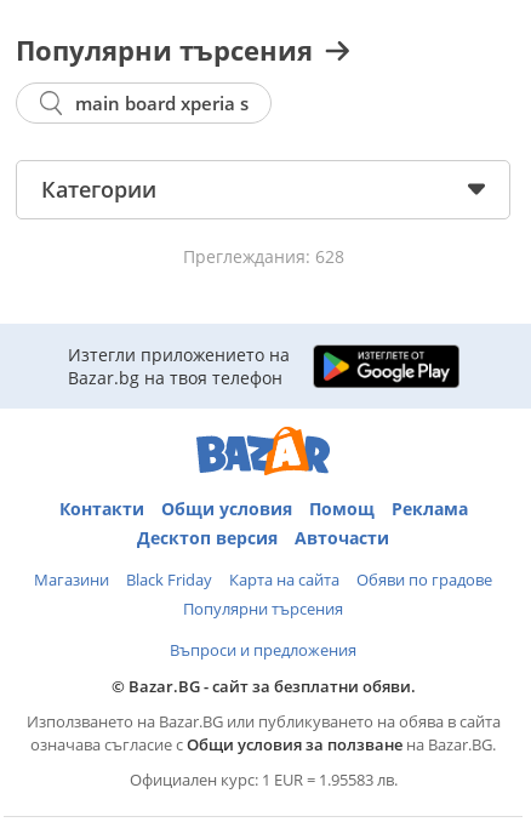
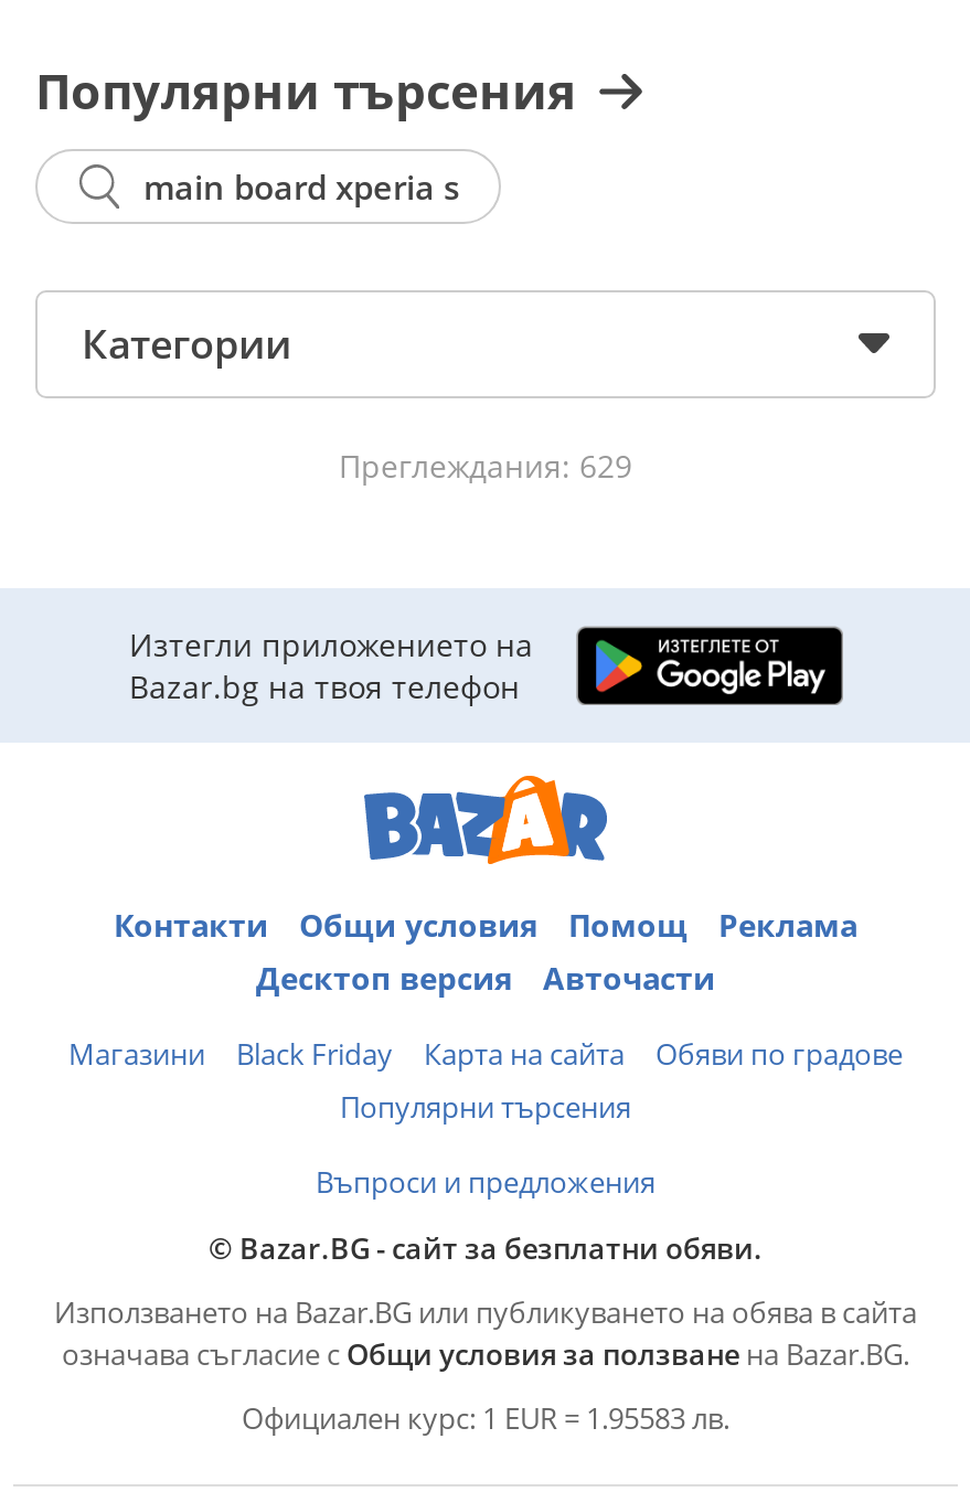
- Преглеждания: 628
+ Преглеждания: 629
